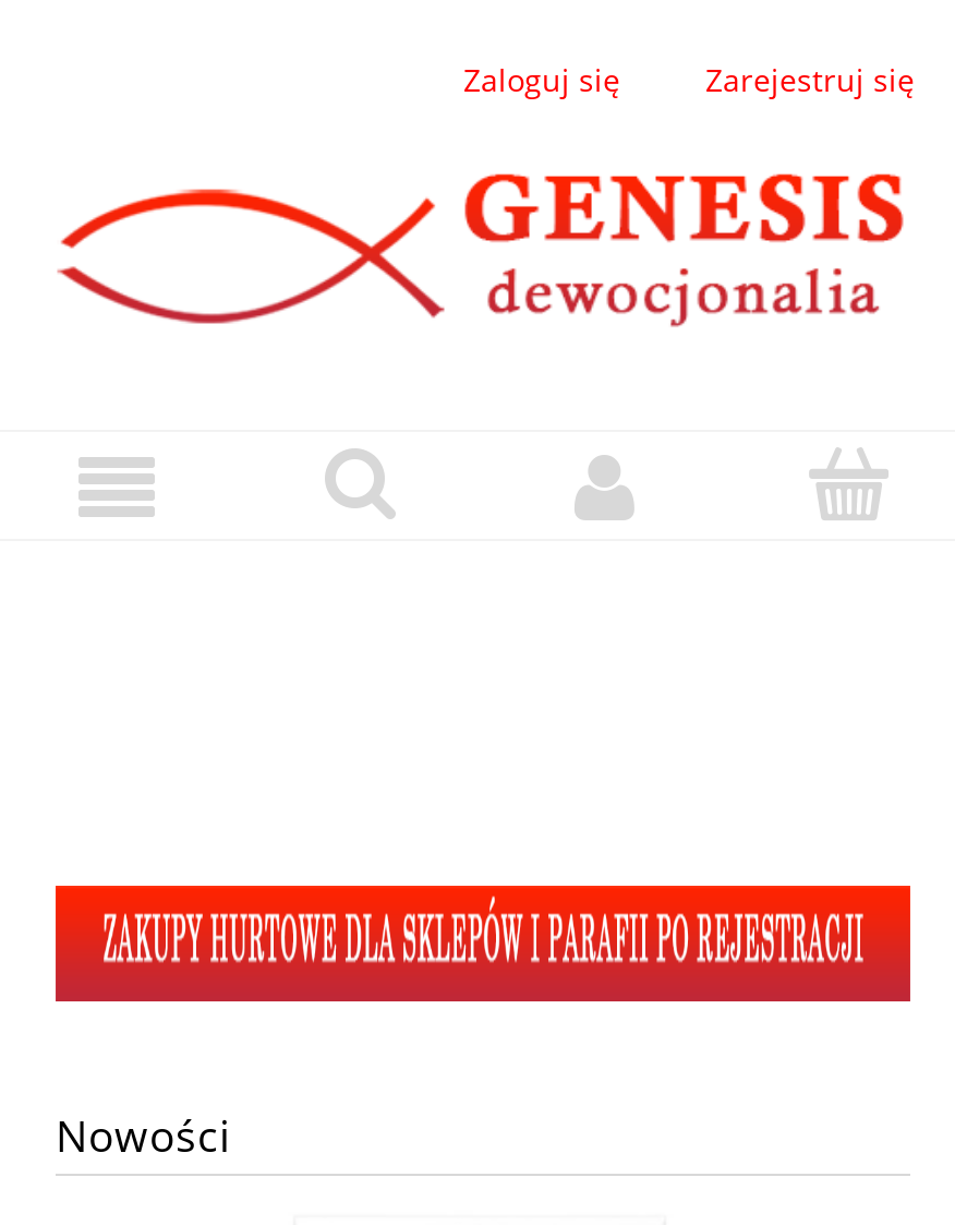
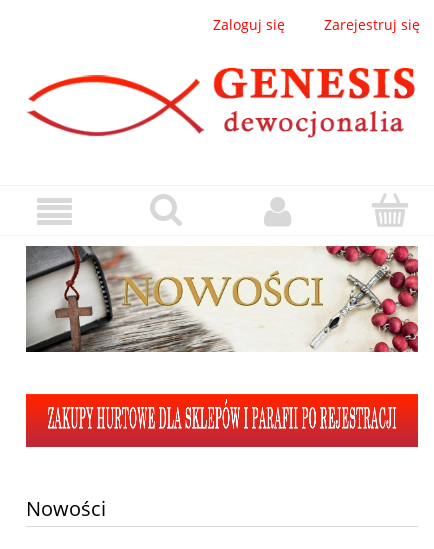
+ [image]
